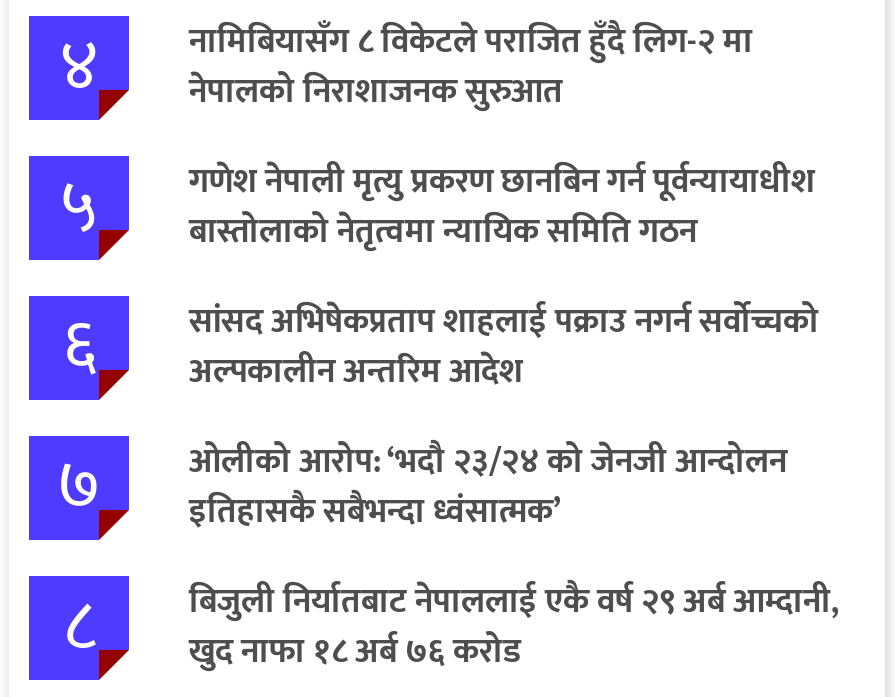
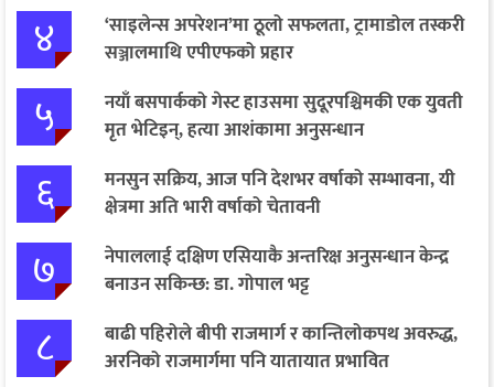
- नामिबियासँग ८ विकेटले पराजित हुँदै लिग-२ मा
- नेपालको निराशाजनक सुरुआत
+ ‘साइलेन्स अपरेशन’मा ठूलो सफलता, ट्रामाडोल तस्करी
+ सञ्जालमाथि एपीएफको प्रहार

- गणेश नेपाली मृत्यु प्रकरण छानबिन गर्न पूर्वन्यायाधीश
- बास्तोलाको नेतृत्वमा न्यायिक समिति गठन
+ नयाँ बसपार्कको गेस्ट हाउसमा सुदूरपश्चिमकी एक युवती
+ मृत भेटिइन्, हत्या आशंकामा अनुसन्धान

- सांसद अभिषेकप्रताप शाहलाई पक्राउ नगर्न सर्वोच्चको
- अल्पकालीन अन्तरिम आदेश
+ मनसुन सक्रिय, आज पनि देशभर वर्षाको सम्भावना, यी
+ क्षेत्रमा अति भारी वर्षाको चेतावनी

- ओलीको आरोप: ‘भदौ २३/२४ को जेनजी आन्दोलन
- इतिहासकै सबैभन्दा ध्वंसात्मक’
+ नेपाललाई दक्षिण एसियाकै अन्तरिक्ष अनुसन्धान केन्द्र
+ बनाउन सकिन्छ: डा. गोपाल भट्ट

- बिजुली निर्यातबाट नेपाललाई एकै वर्ष २९ अर्ब आम्दानी,
- खुद नाफा १८ अर्ब ७६ करोड
+ बाढी पहिरोले बीपी राजमार्ग र कान्तिलोकपथ अवरुद्ध,
+ अरनिको राजमार्गमा पनि यातायात प्रभावित
